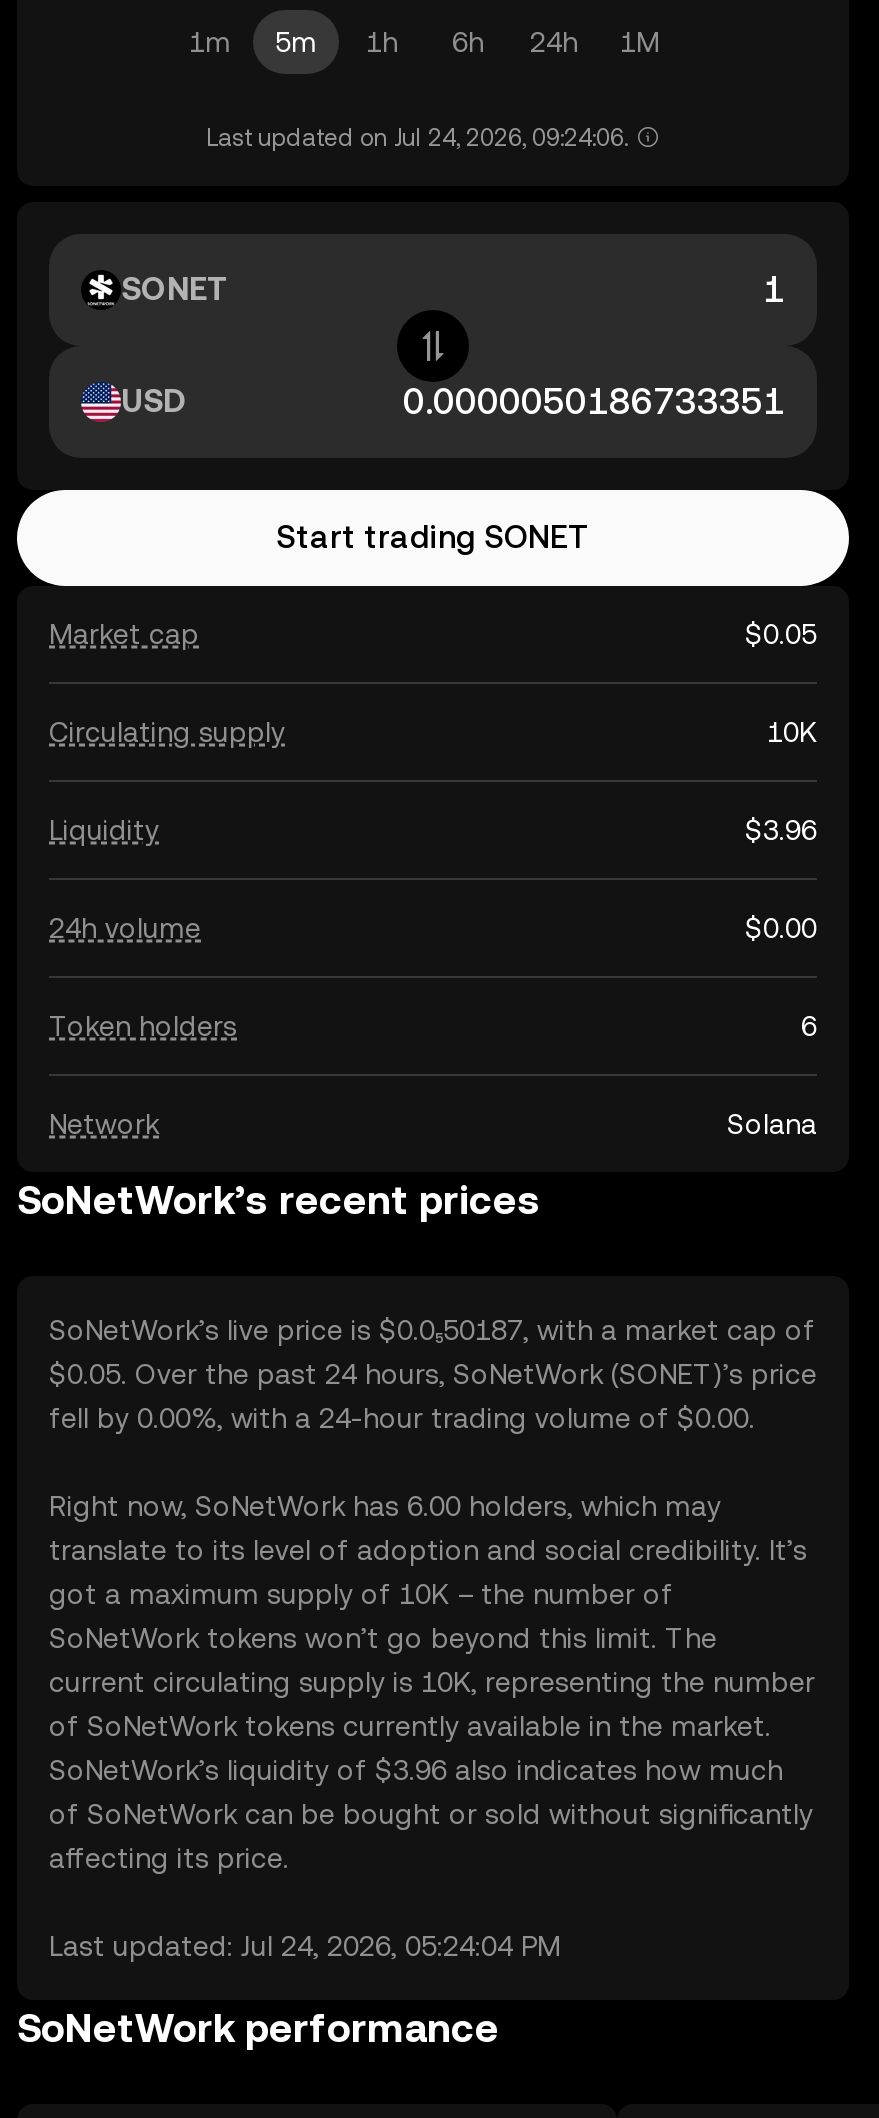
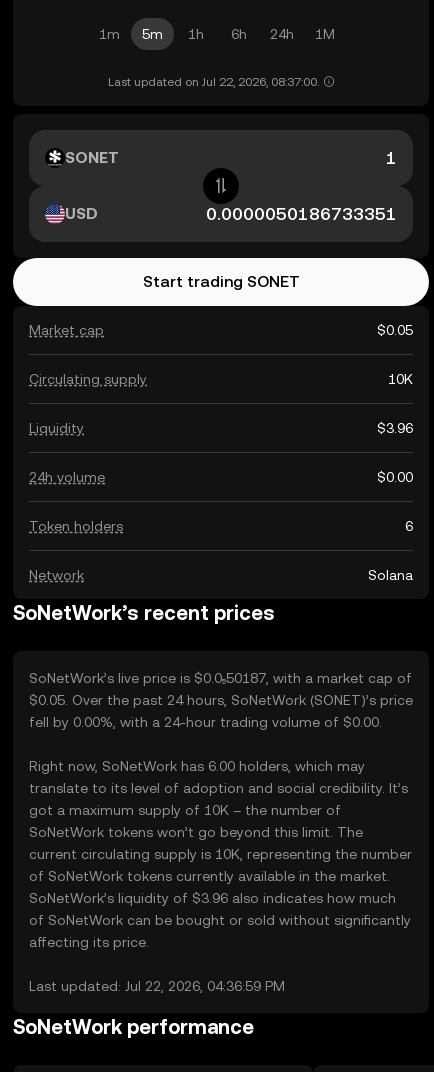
- Last updated on Jul 24, 2026, 09:24:06.
+ Last updated on Jul 22, 2026, 08:37:00.

- Last updated: Jul 24, 2026, 05:24:04 PM
+ Last updated: Jul 22, 2026, 04:36:59 PM
